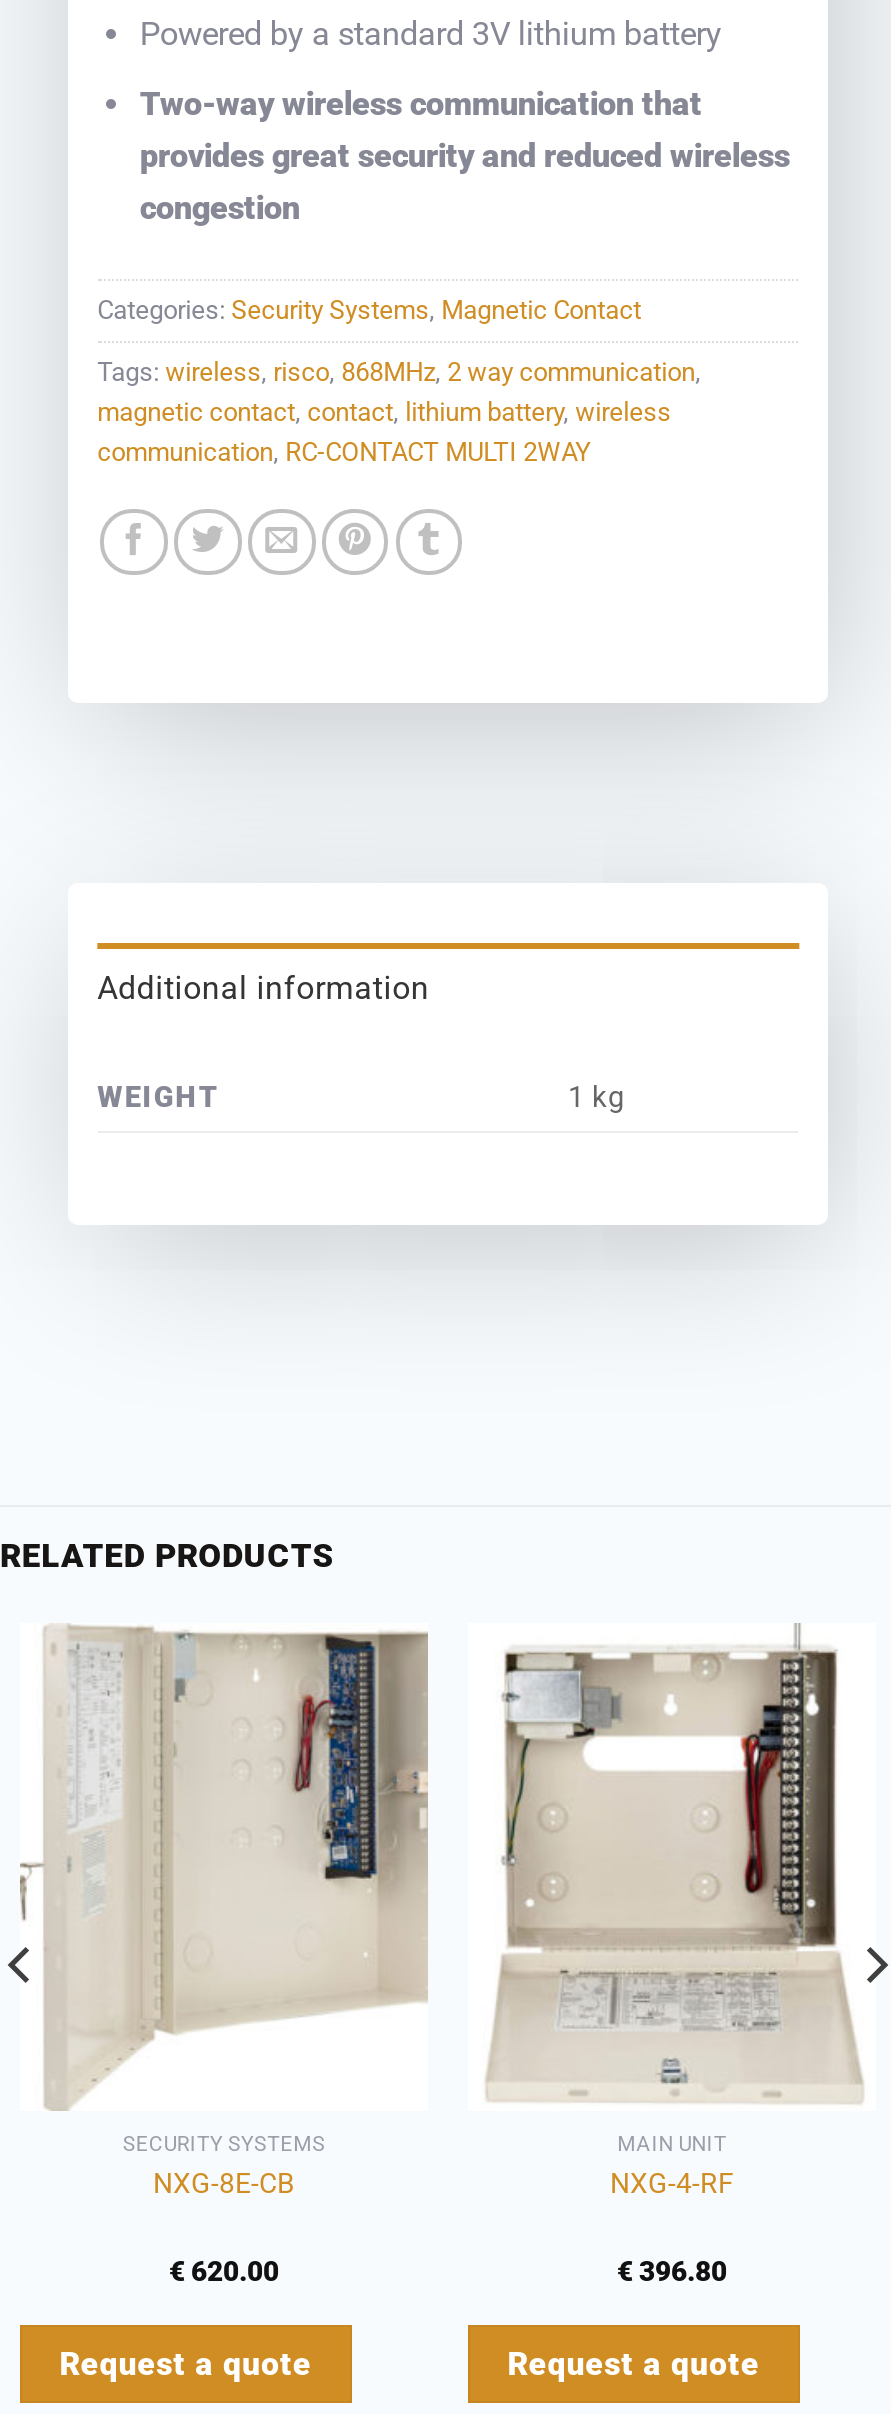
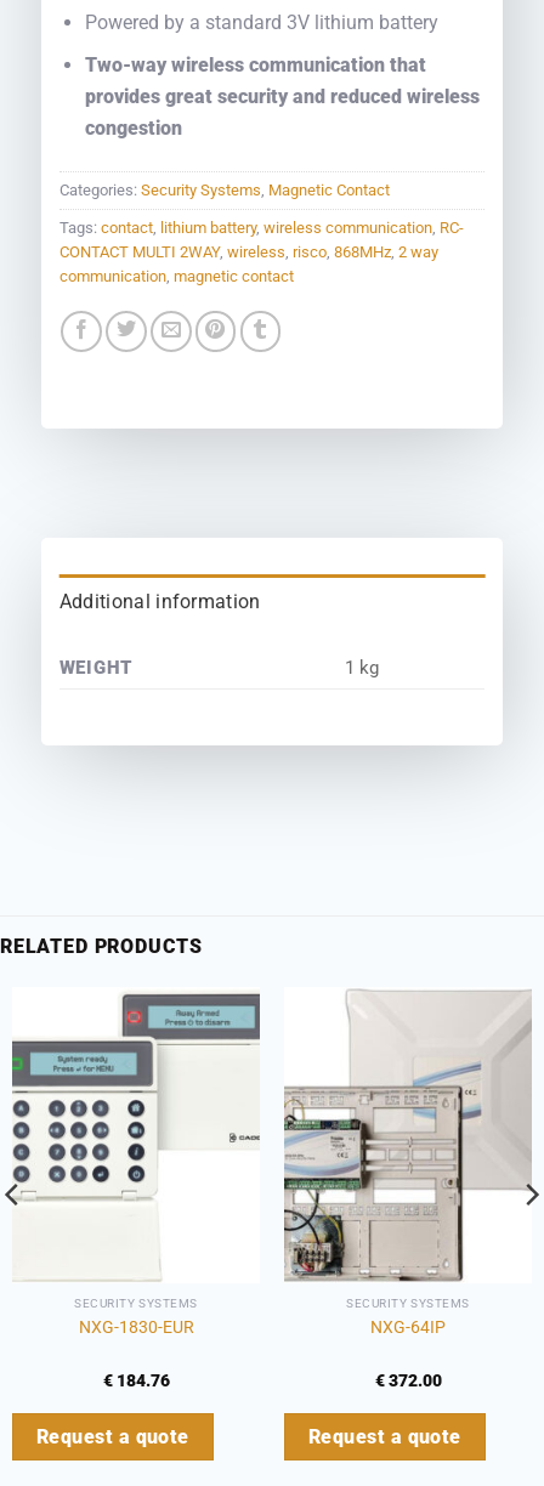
- Tags: wireless, risco, 868MHz, 2 way communication,
- magnetic contact, contact, lithium battery, wireless
- communication, RC-CONTACT MULTI 2WAY
+ Tags: contact, lithium battery, wireless communication, RC-
+ CONTACT MULTI 2WAY, wireless, risco, 868MHz, 2 way
+ communication, magnetic contact

- [image]
- NXG-8E-CB
+ [image]
+ NXG-1830-EUR

- [image]
- MAIN UNIT
- NXG-4-RF
+ [image]
+ SECURITY SYSTEMS
+ NXG-64IP

- €620.00
+ €184.76

- €396.80
+ €372.00
